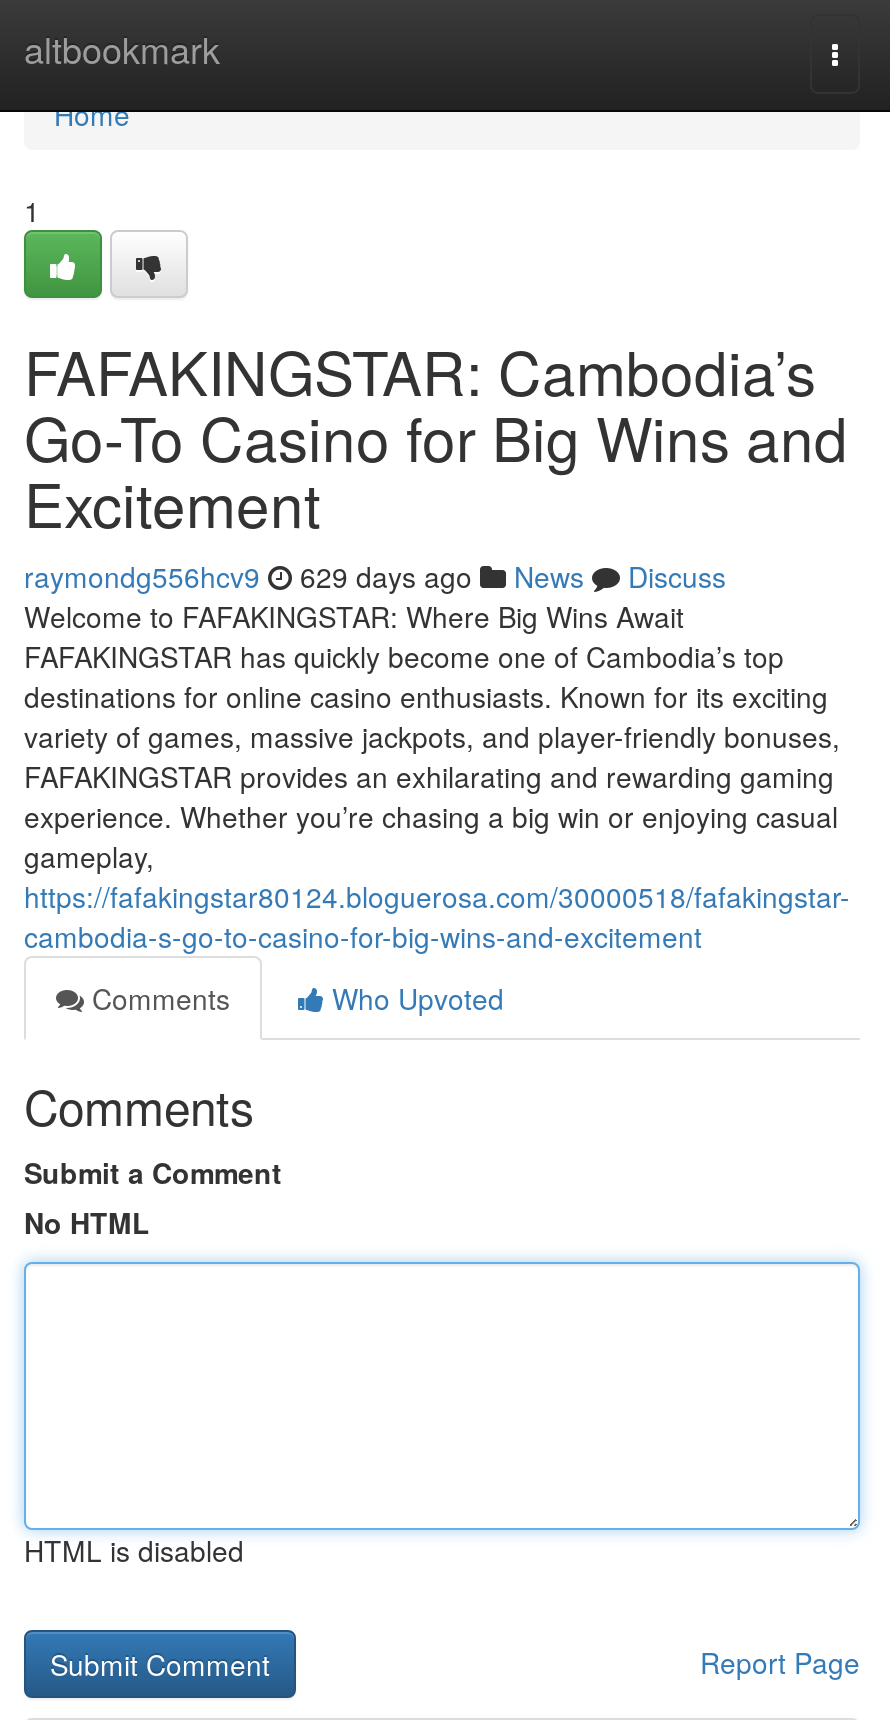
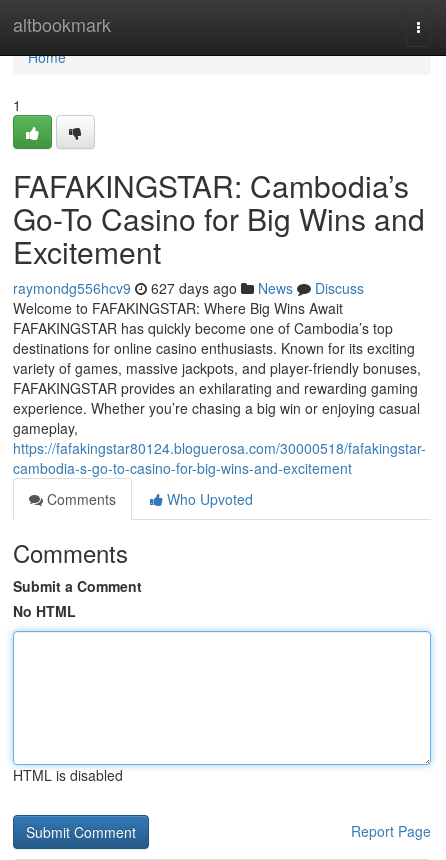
- raymondg556hcv9 629 days ago News Discuss
+ raymondg556hcv9 627 days ago News Discuss
